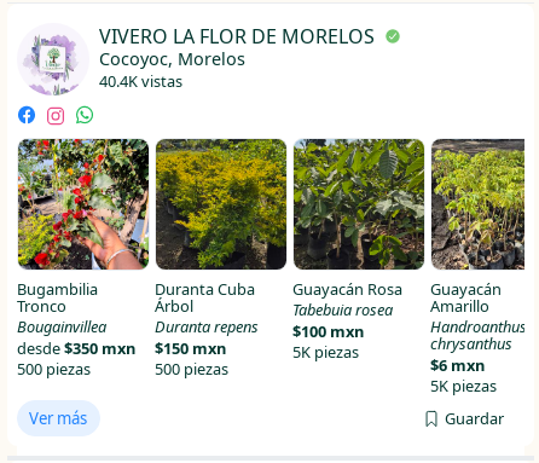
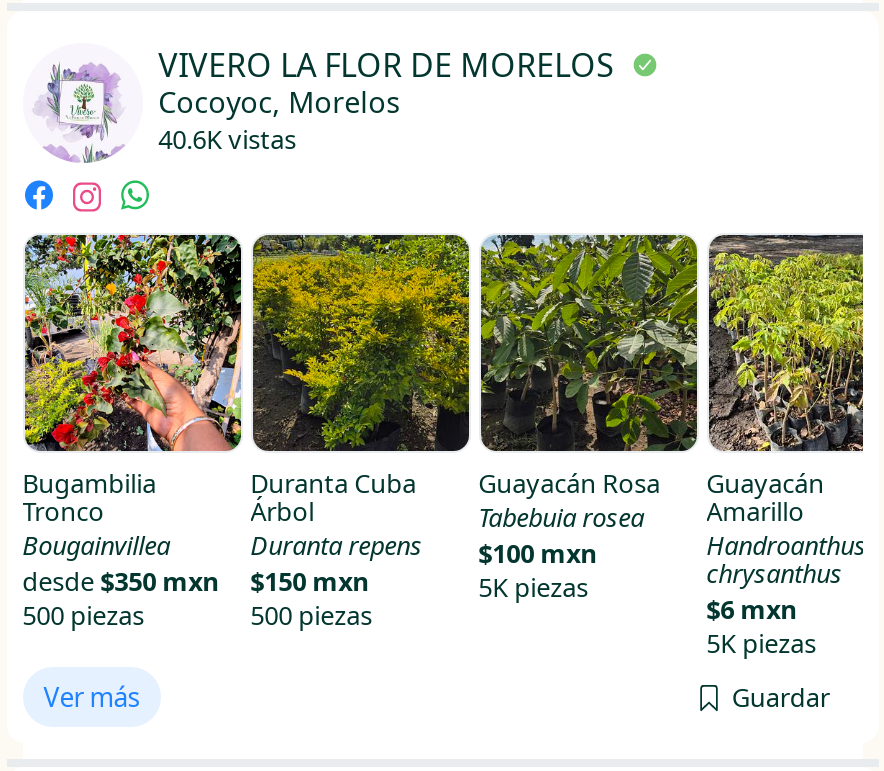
- 40.4K vistas
+ 40.6K vistas
